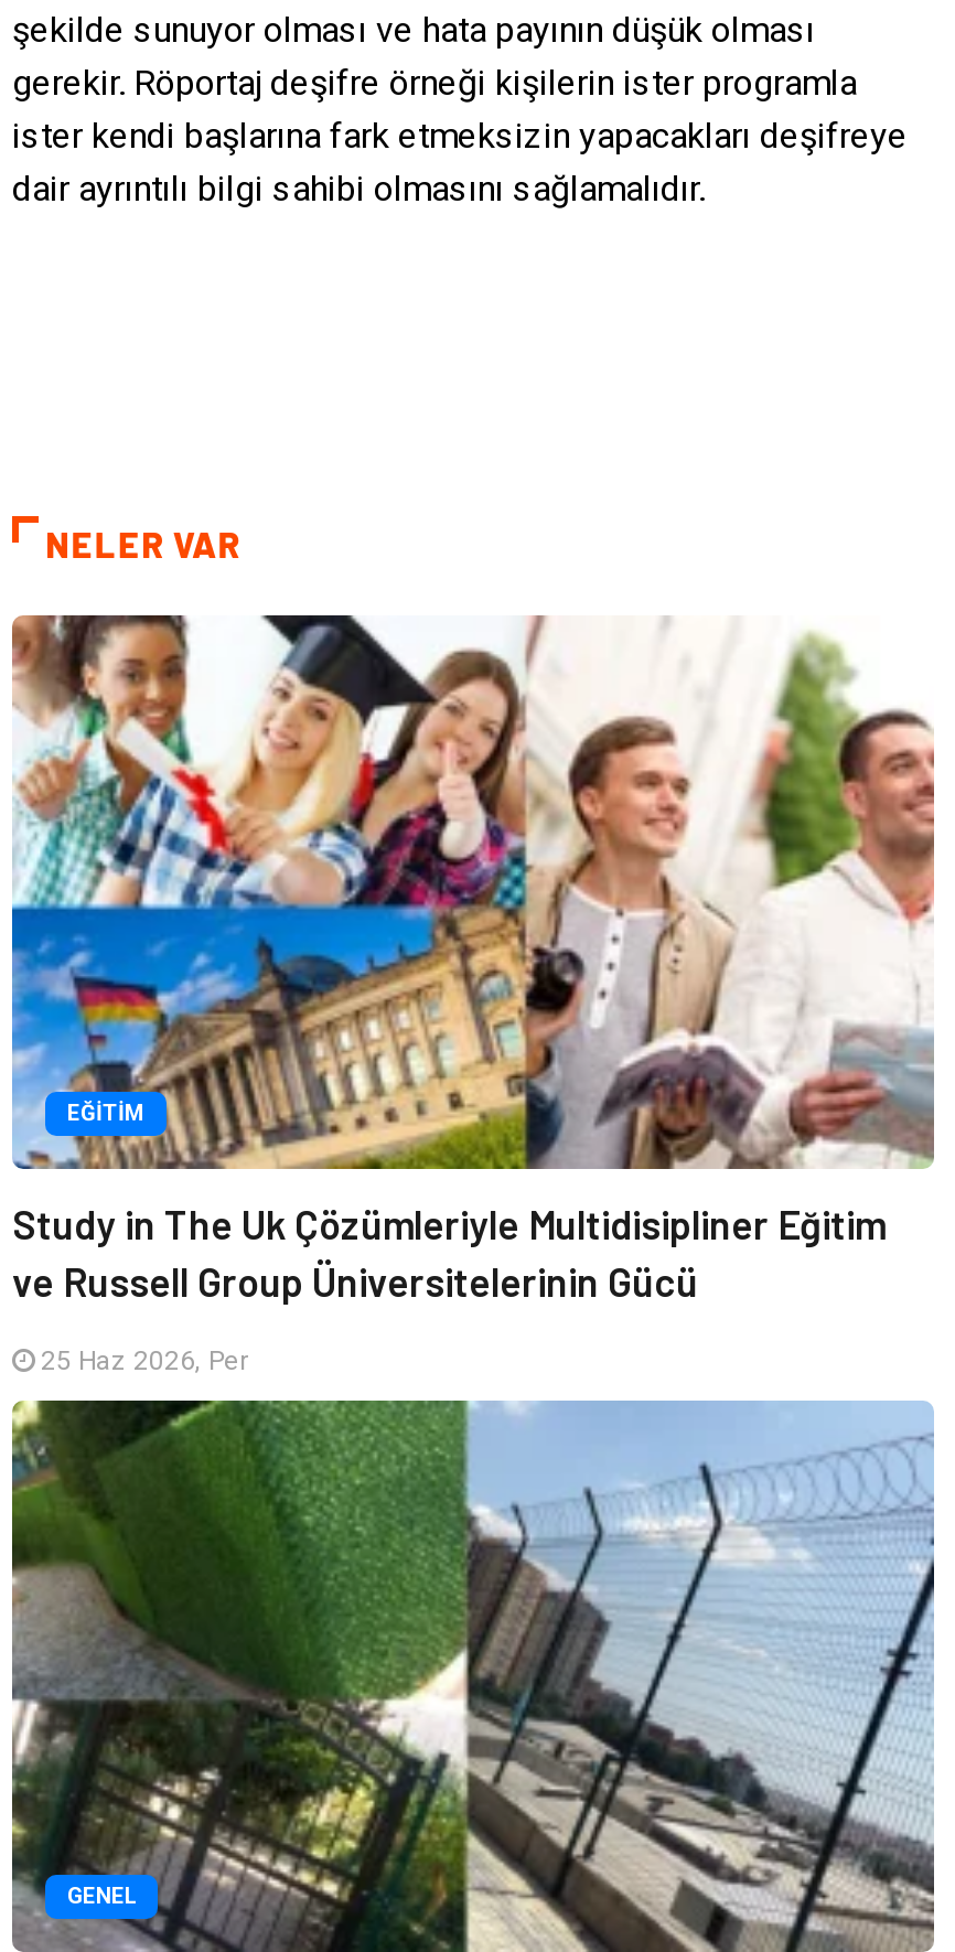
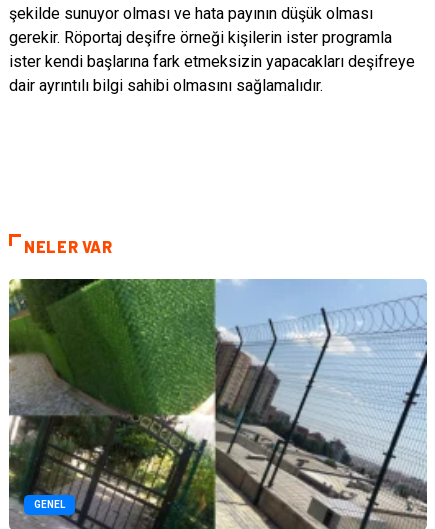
- [image]
- EĞITIM
- Study in The Uk Çözümleriyle Multidisipliner Eğitim
- ve Russell Group Üniversitelerinin Gücü
- 25 Haz 2026, Per
